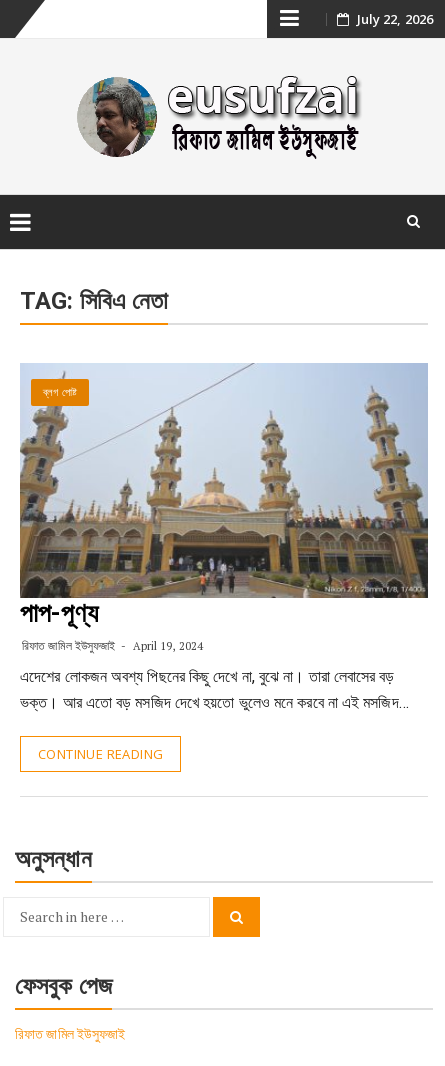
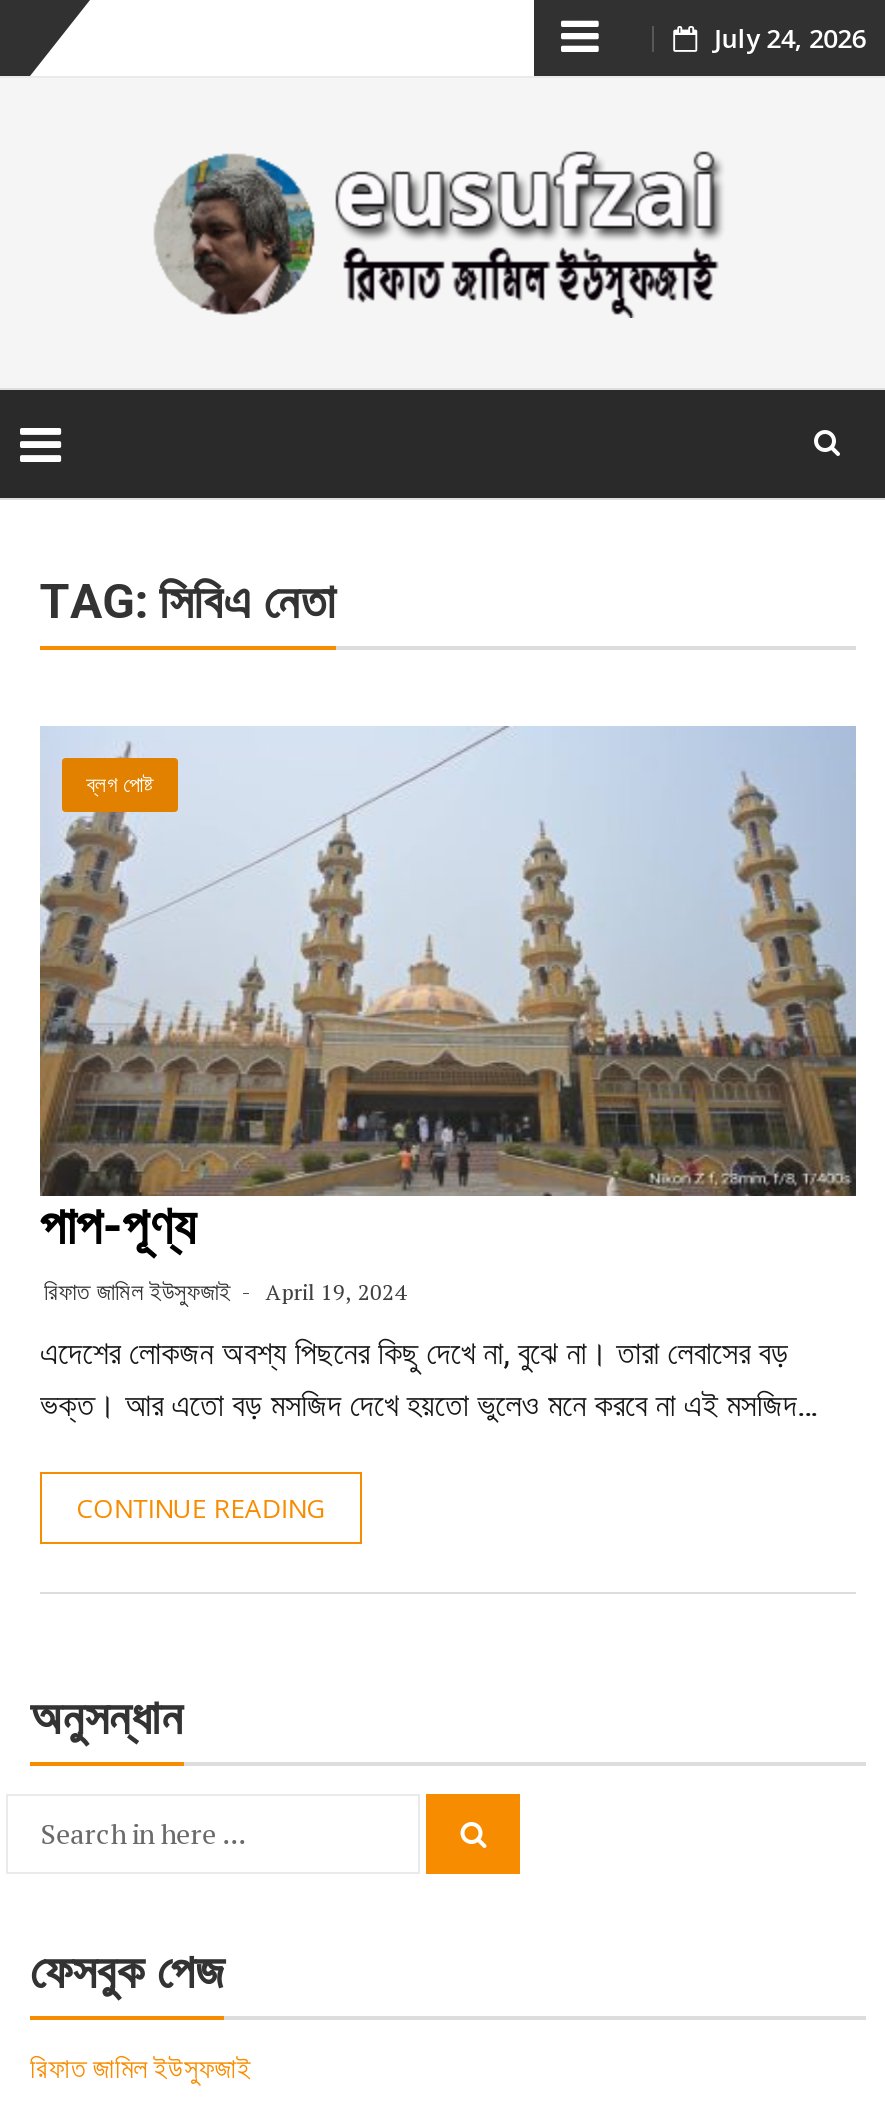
- July 22, 2026
+ July 24, 2026
